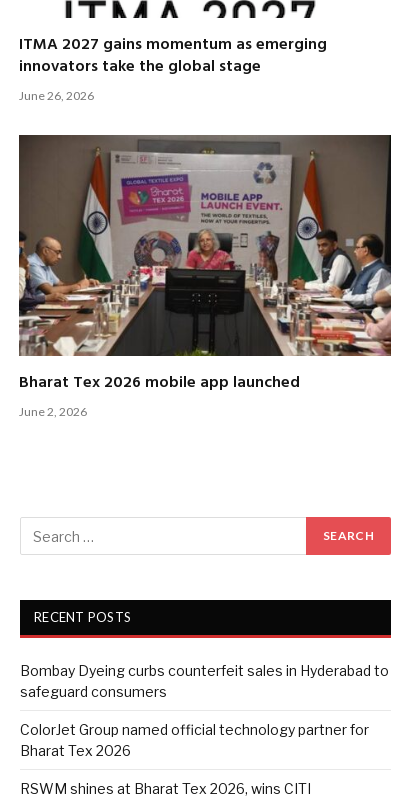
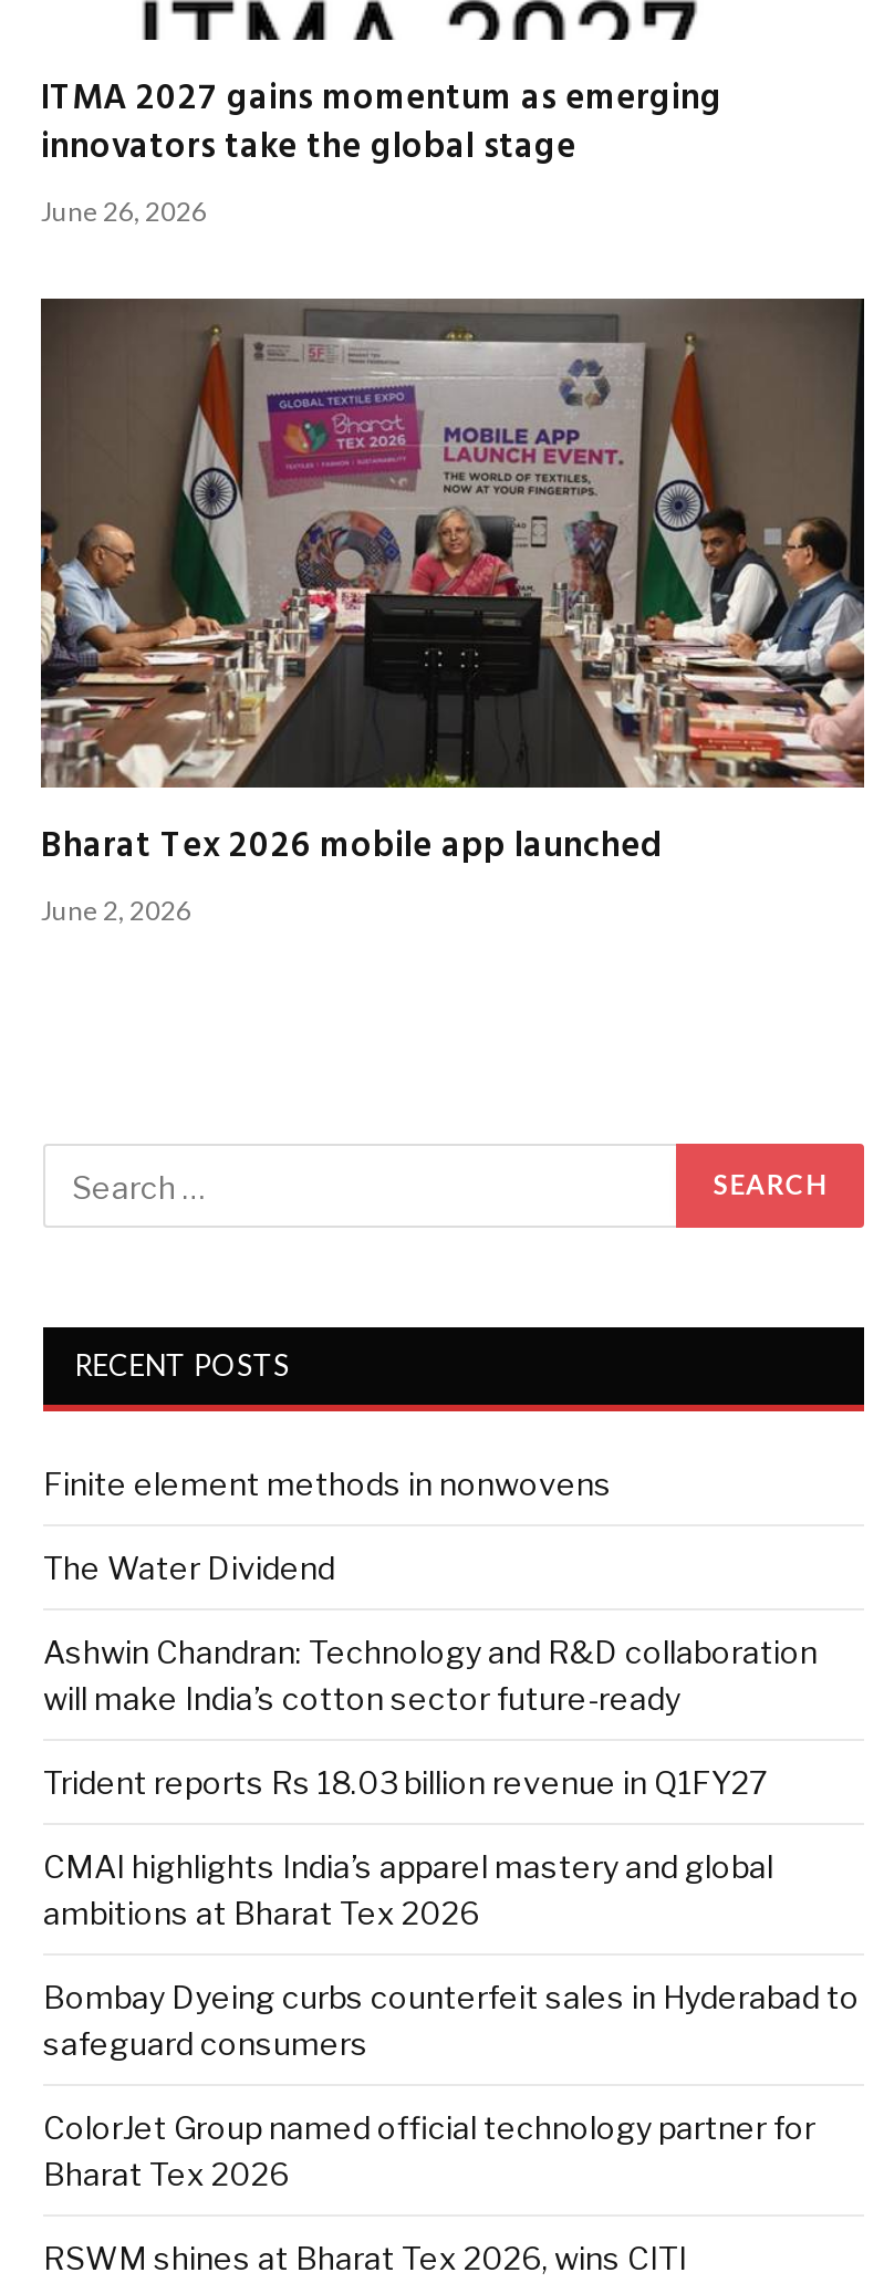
+ Finite element methods in nonwovens
+ The Water Dividend
+ Ashwin Chandran: Technology and R&D collaboration
+ will make India’s cotton sector future-ready
+ Trident reports Rs 18.03 billion revenue in Q1FY27
+ CMAI highlights India’s apparel mastery and global
+ ambitions at Bharat Tex 2026
